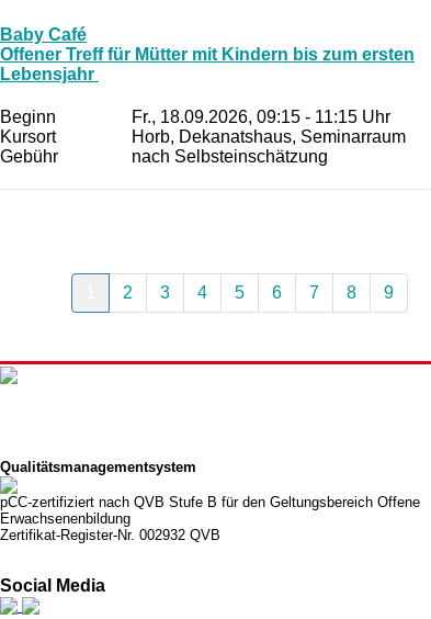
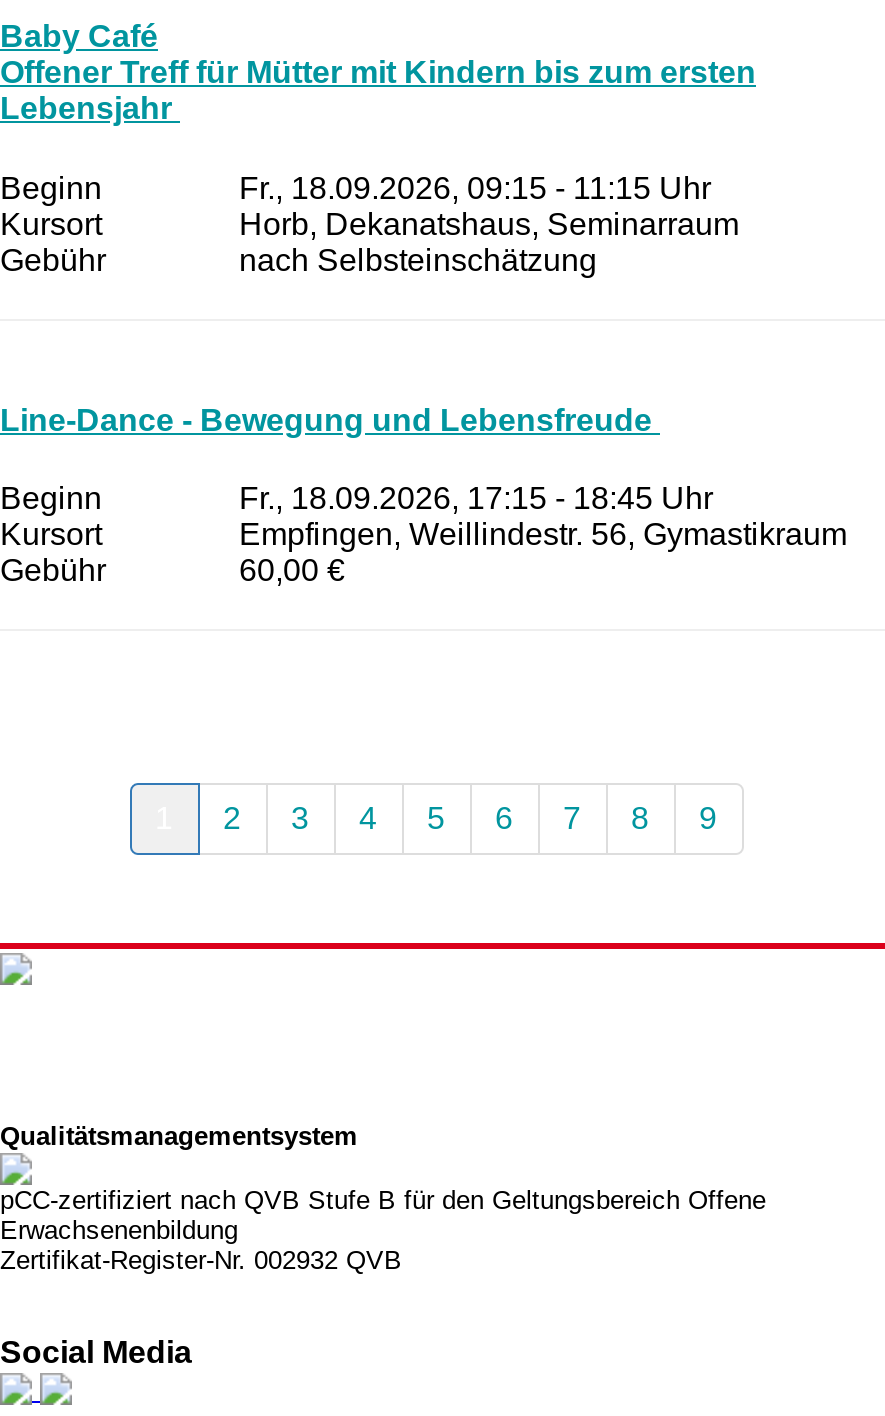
+ Line-Dance - Bewegung und Lebensfreude
+ Beginn
+ Fr., 18.09.2026, 17:15 - 18:45 Uhr
+ Kursort
+ Empfingen, Weillindestr. 56, Gymastikraum
+ Gebühr
+ 60,00 €
